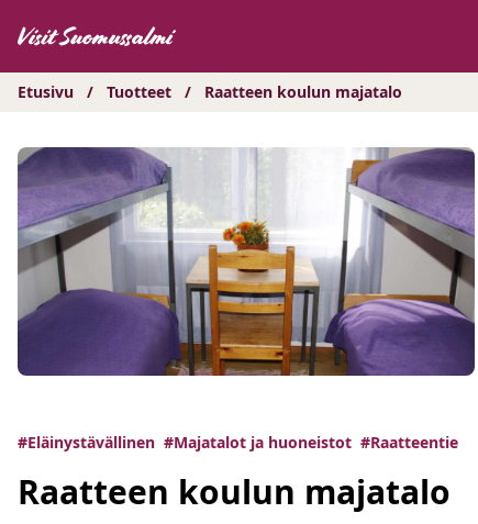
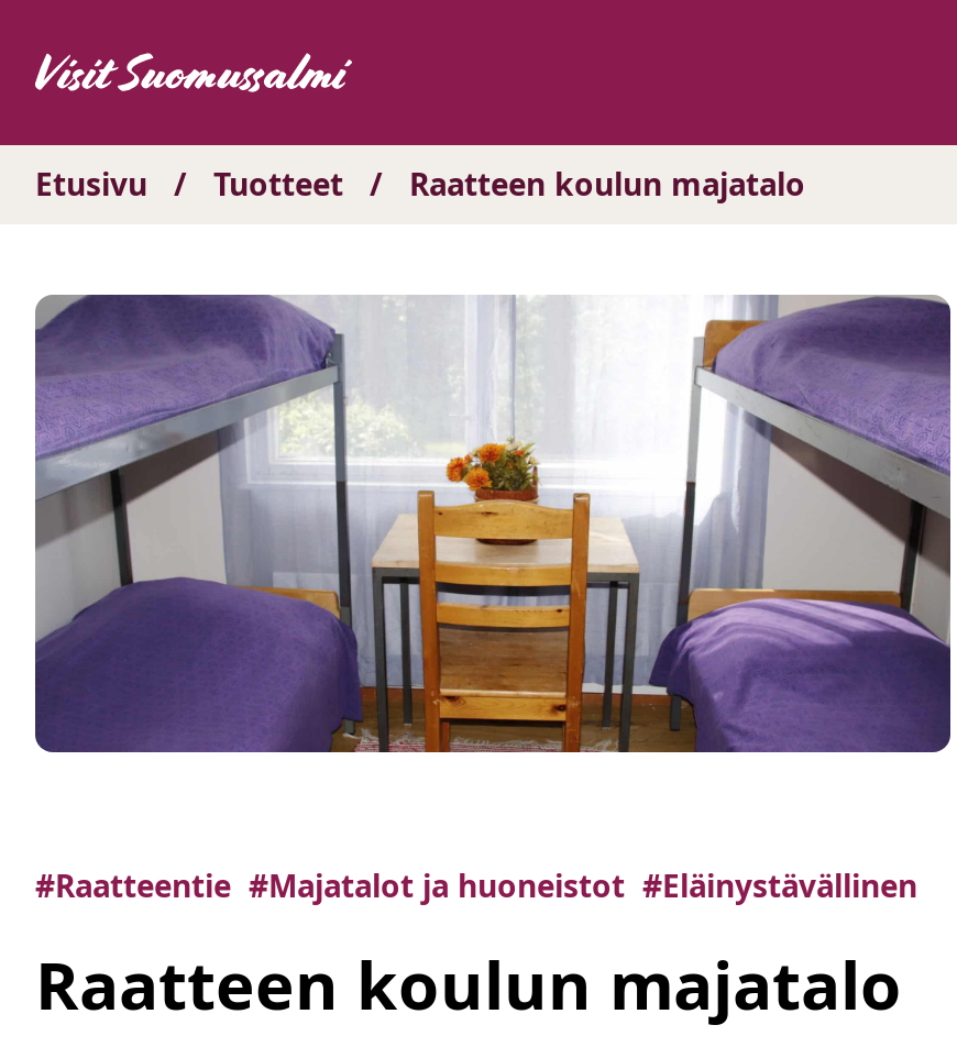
- #Eläinystävällinen #Majatalot ja huoneistot #Raatteentie
+ #Raatteentie #Majatalot ja huoneistot #Eläinystävällinen
